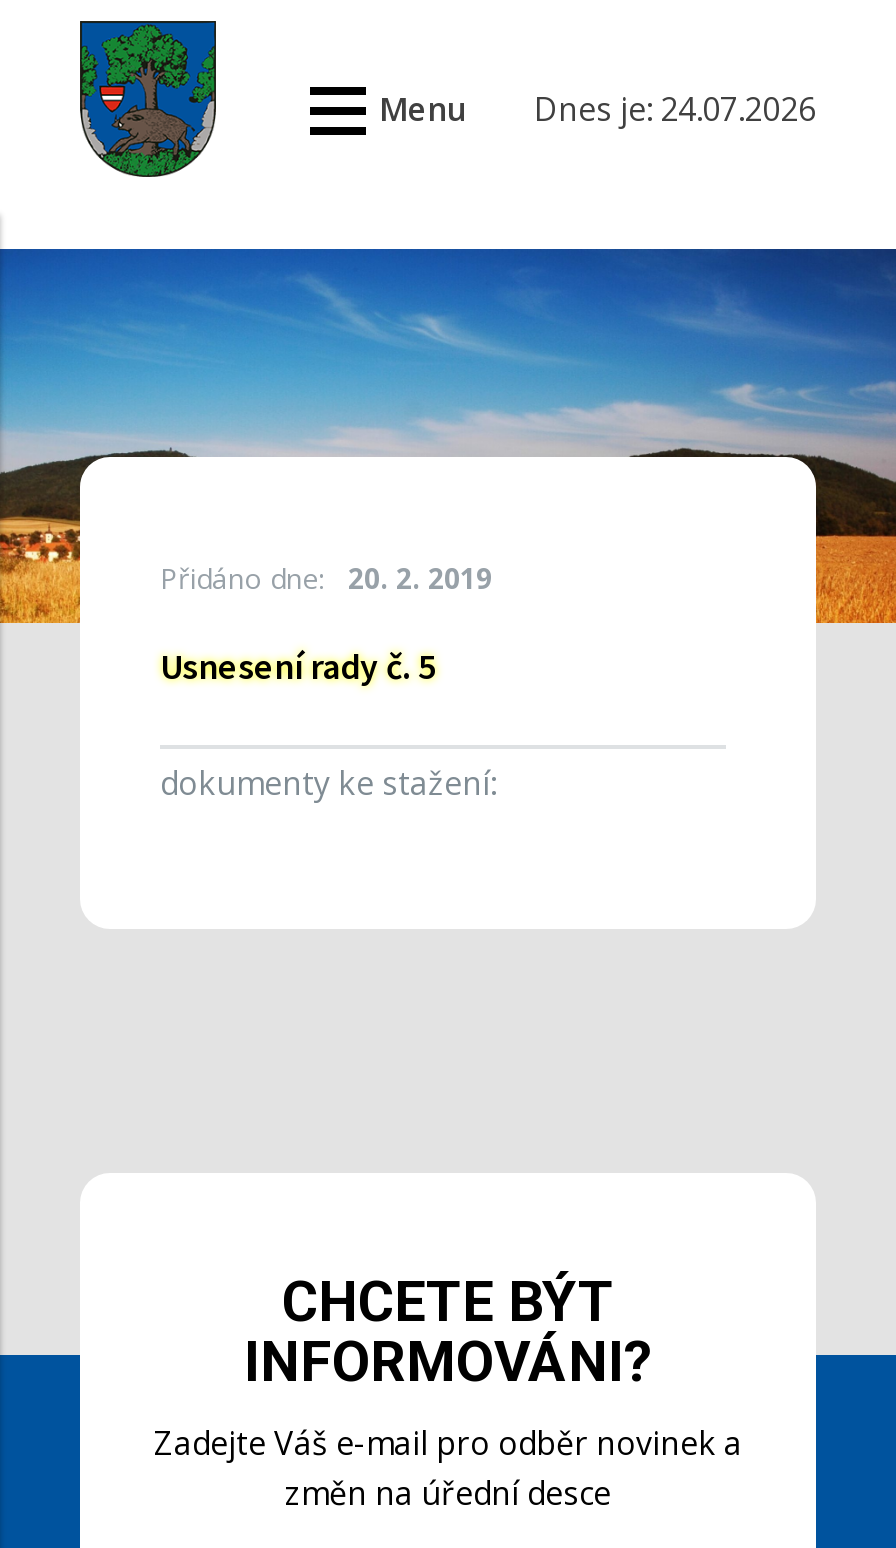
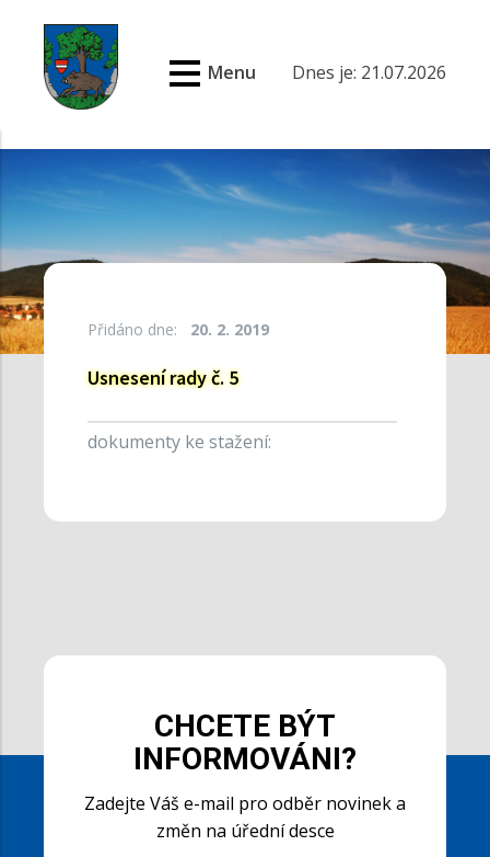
- Menu Dnes je: 24.07.2026
+ Menu Dnes je: 21.07.2026
